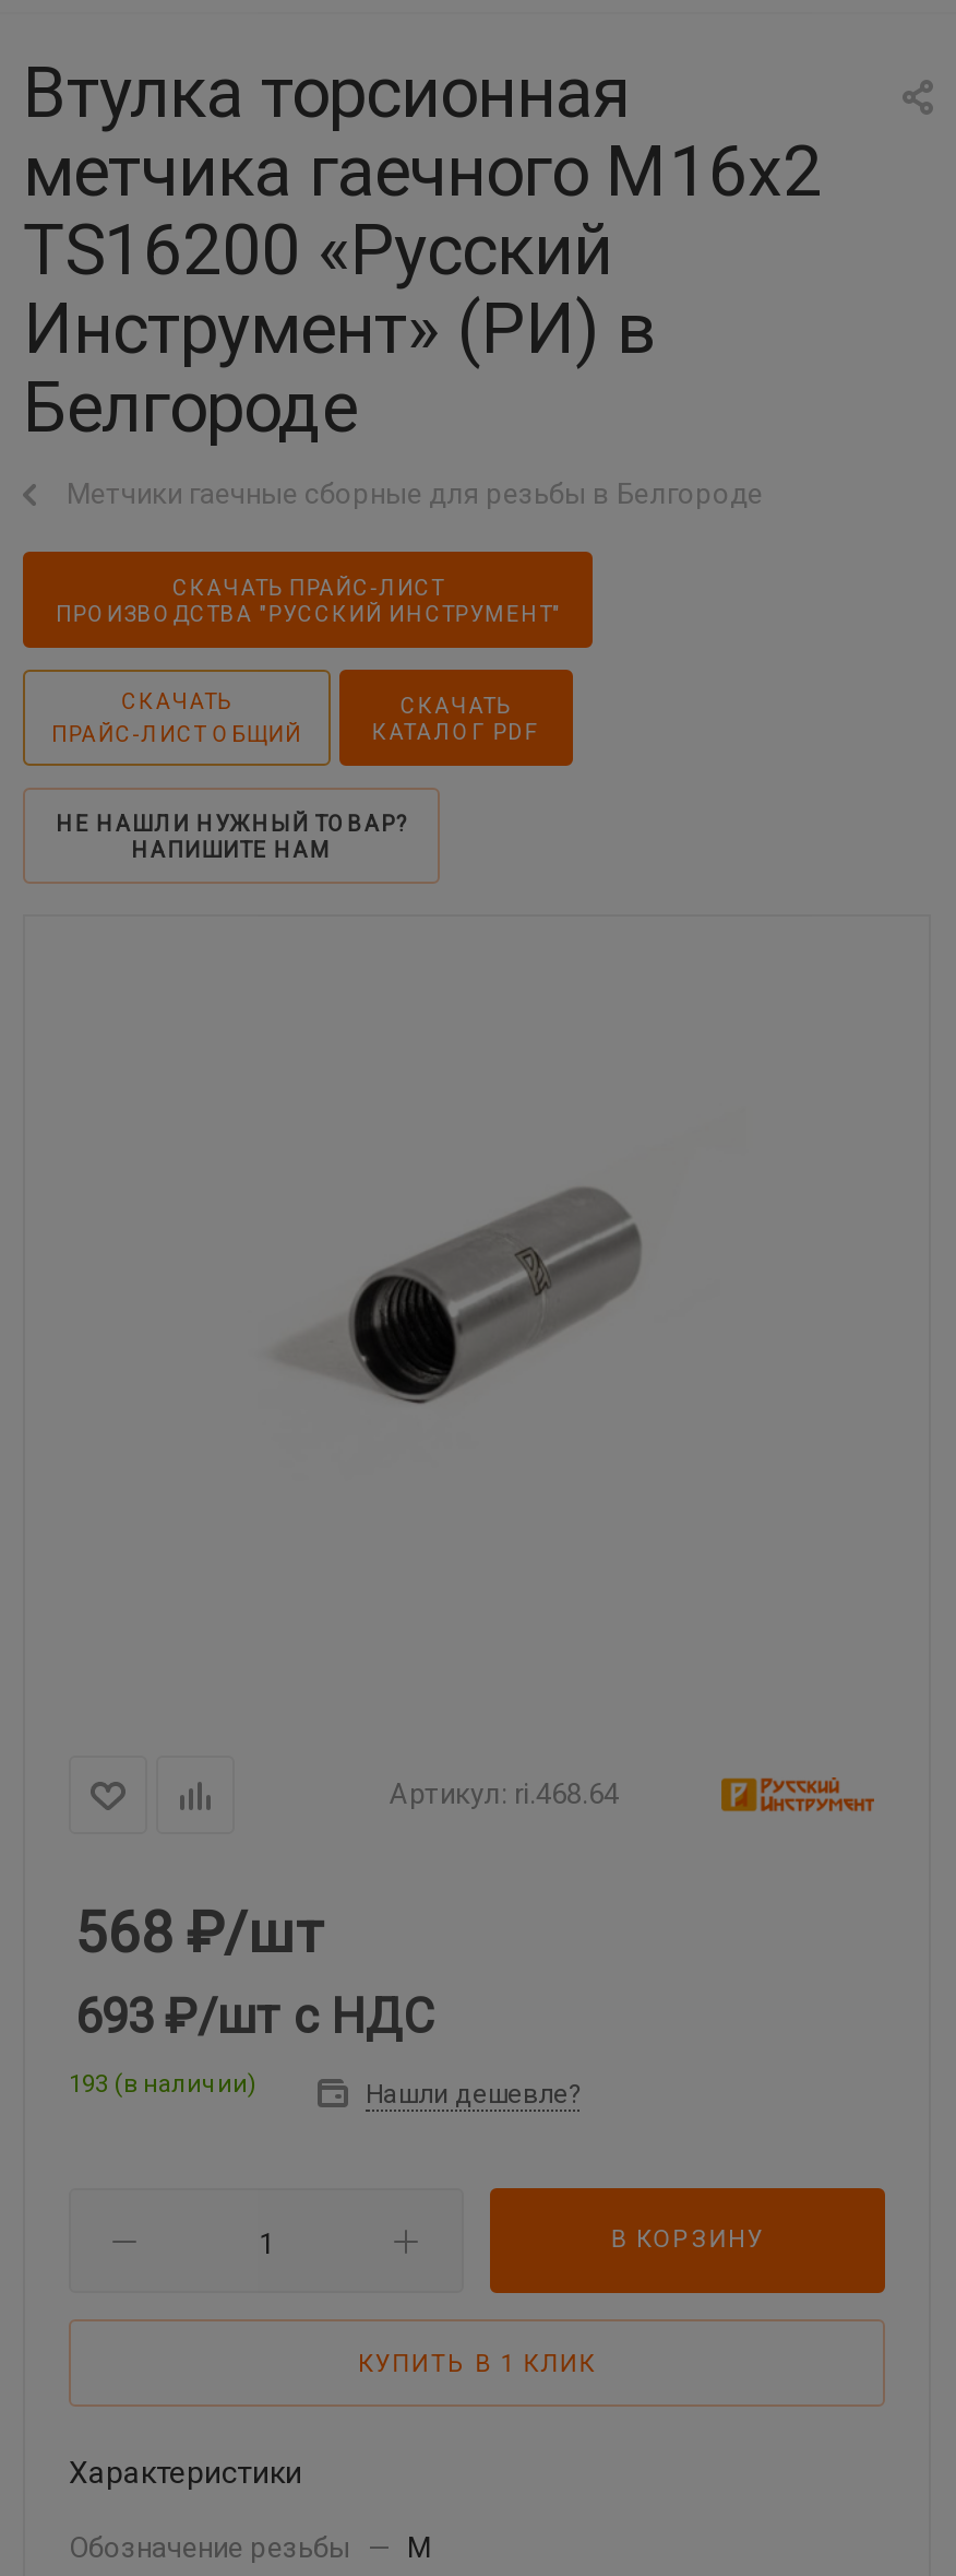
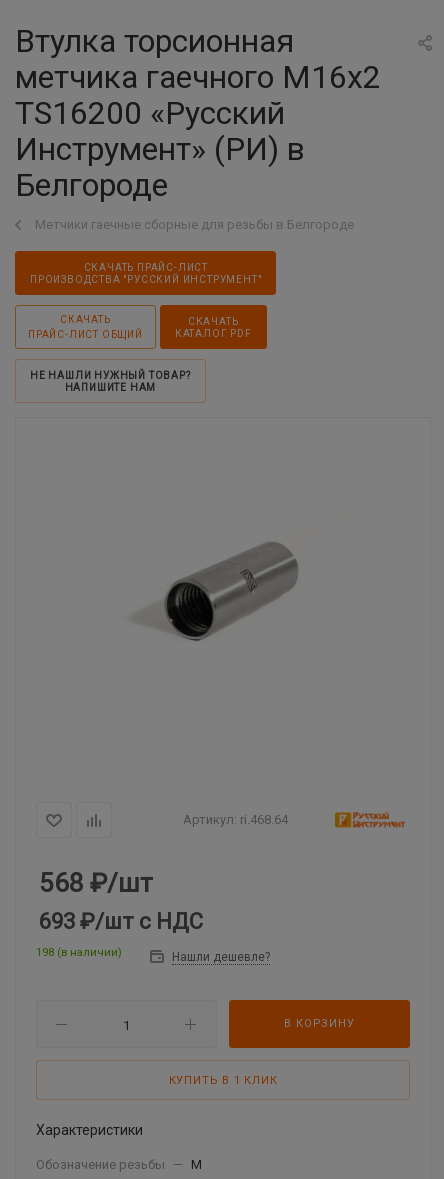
- 193 (в наличии)
+ 198 (в наличии)
